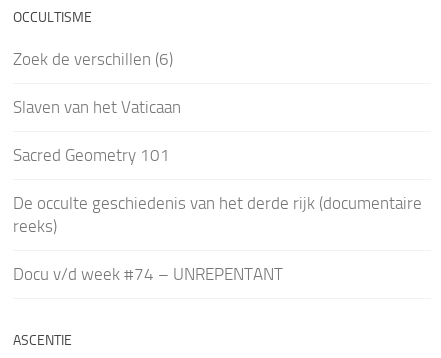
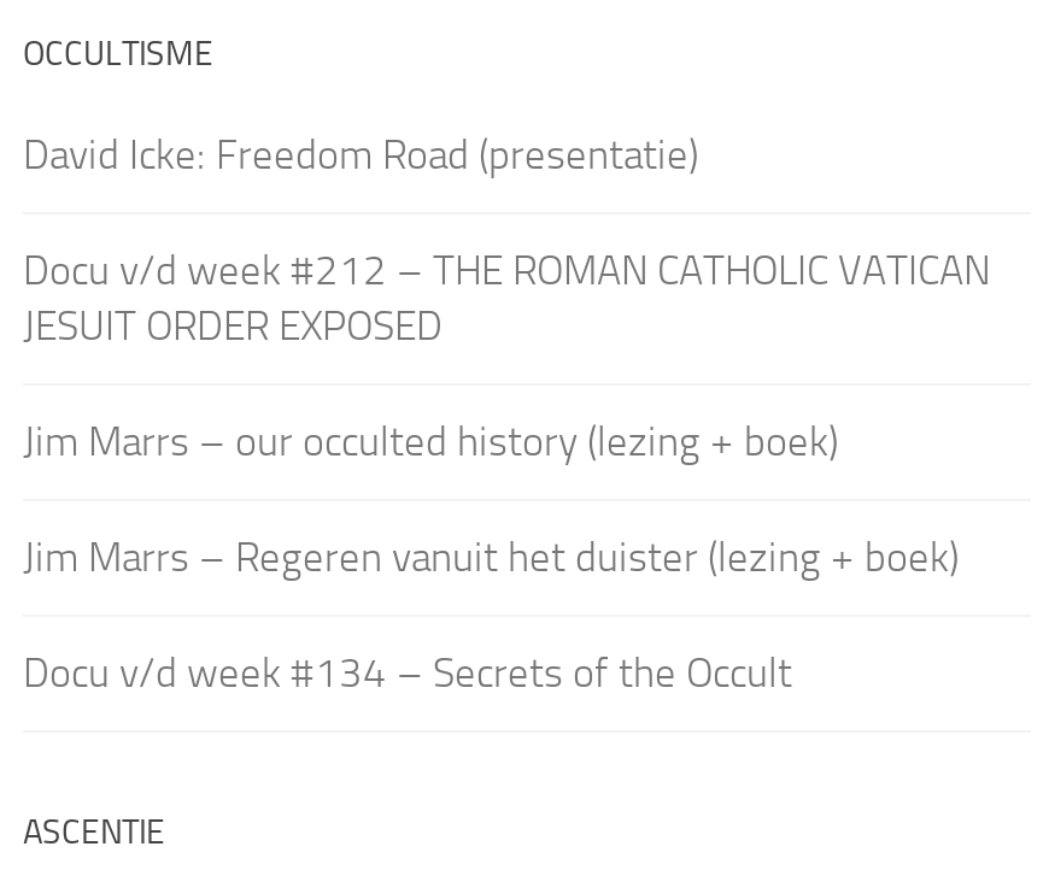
- Zoek de verschillen (6)
+ David Icke: Freedom Road (presentatie)

- Slaven van het Vaticaan
+ Docu v/d week #212 – THE ROMAN CATHOLIC VATICAN
+ JESUIT ORDER EXPOSED

- Sacred Geometry 101
+ Jim Marrs – our occulted history (lezing + boek)

- De occulte geschiedenis van het derde rijk (documentaire
- reeks)
+ Jim Marrs – Regeren vanuit het duister (lezing + boek)

- Docu v/d week #74 – UNREPENTANT
+ Docu v/d week #134 – Secrets of the Occult
